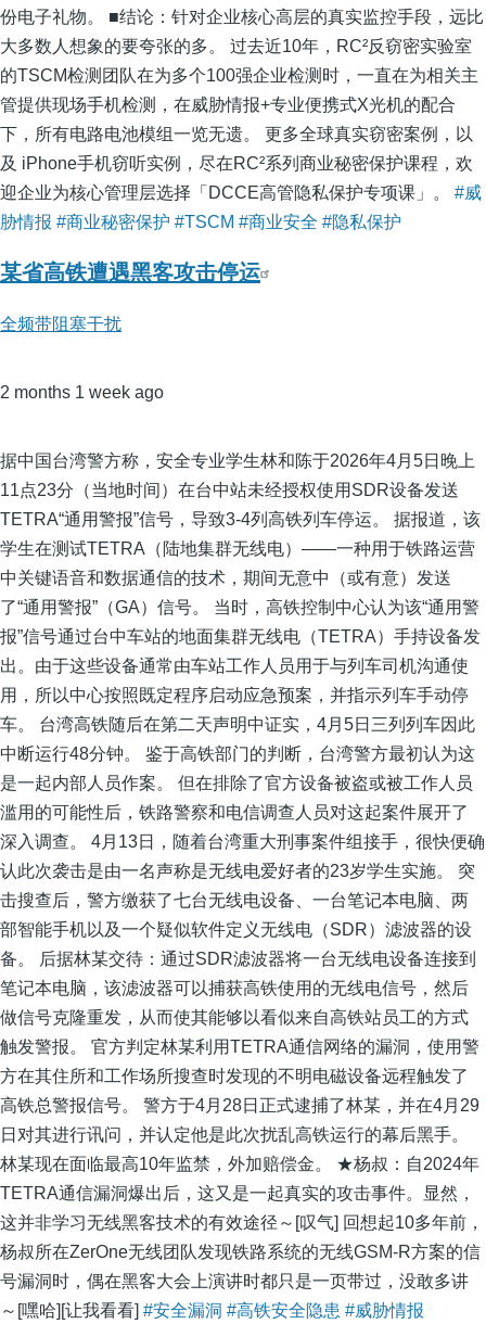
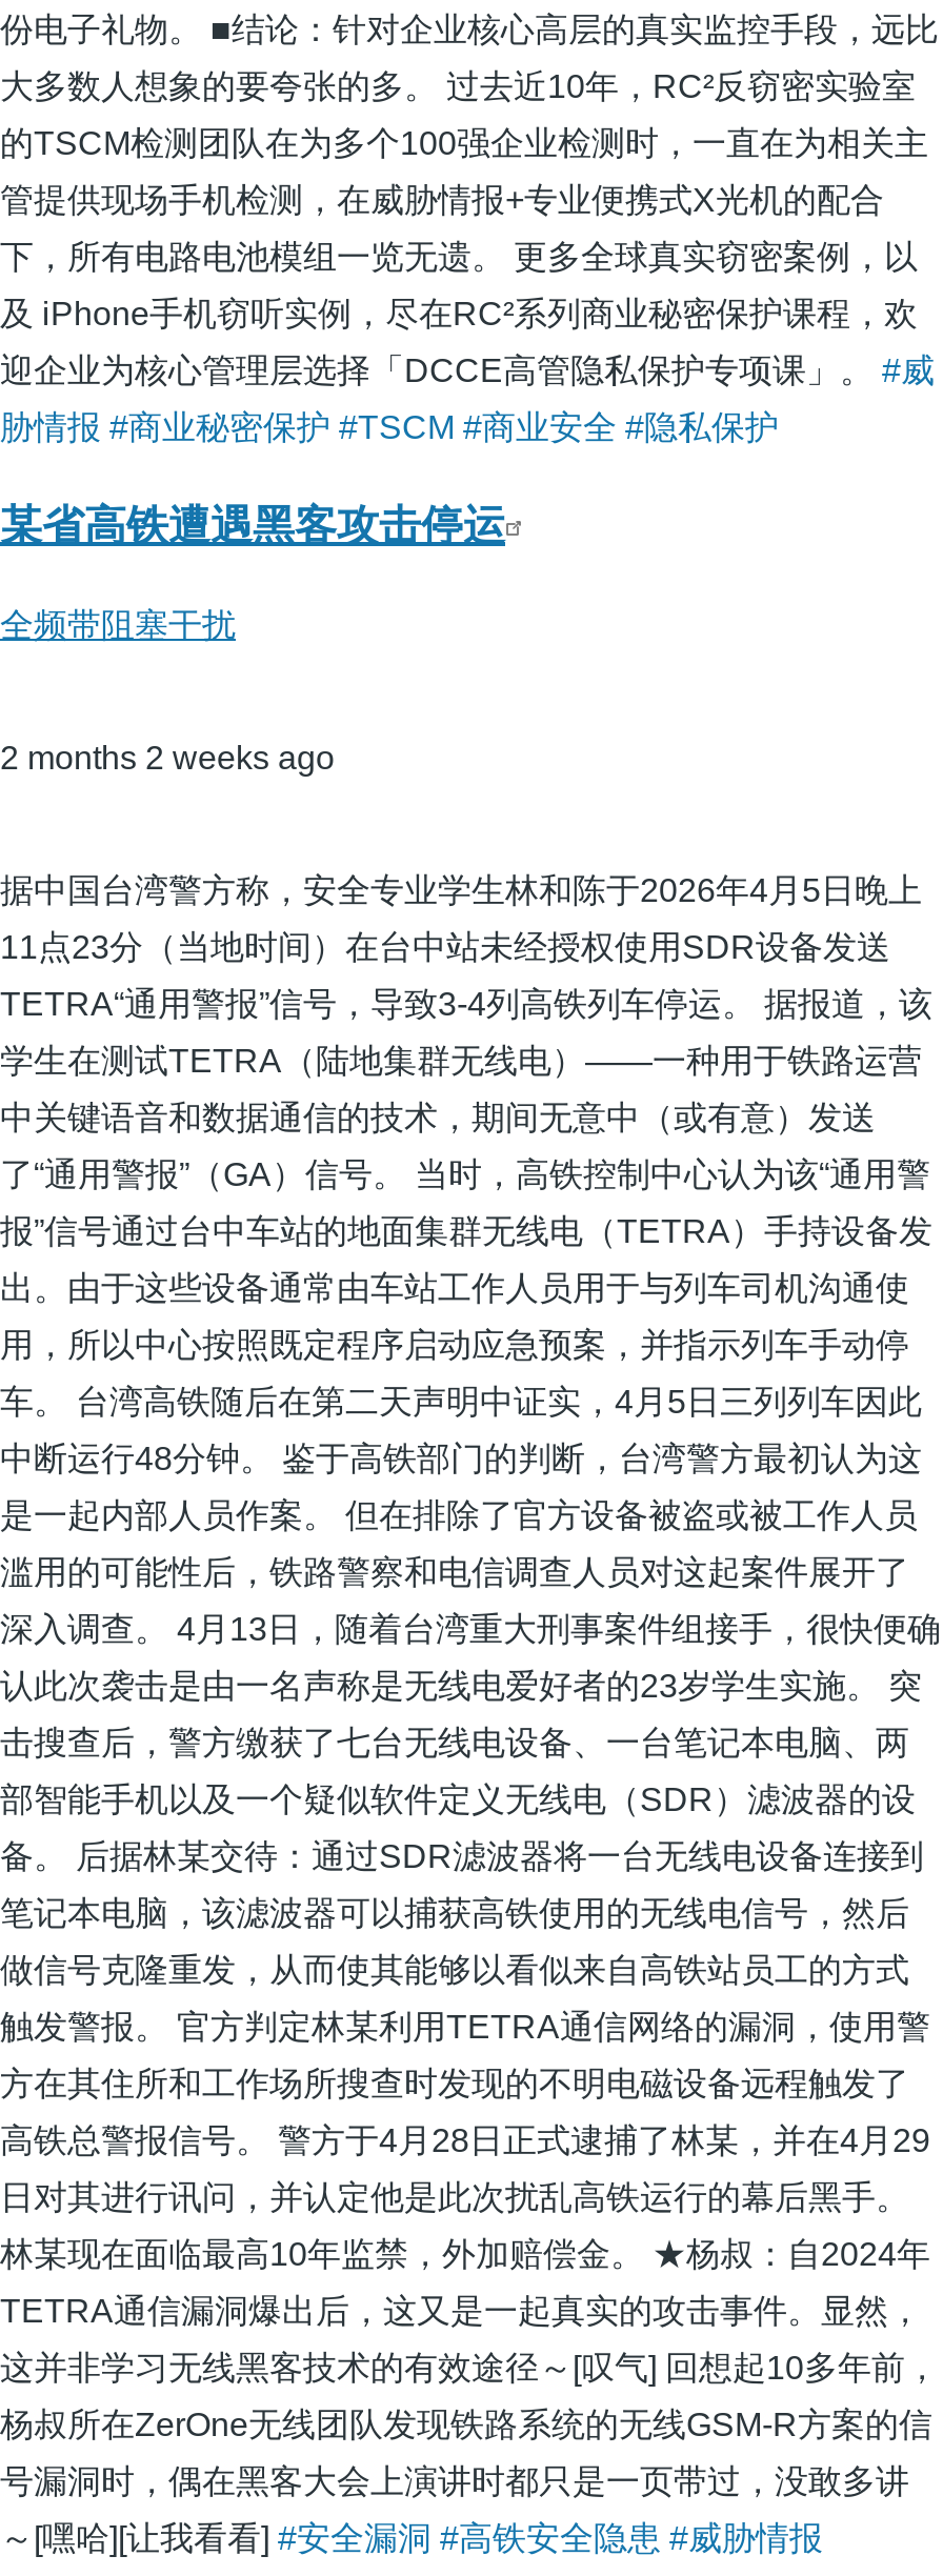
- 2 months 1 week ago
+ 2 months 2 weeks ago
